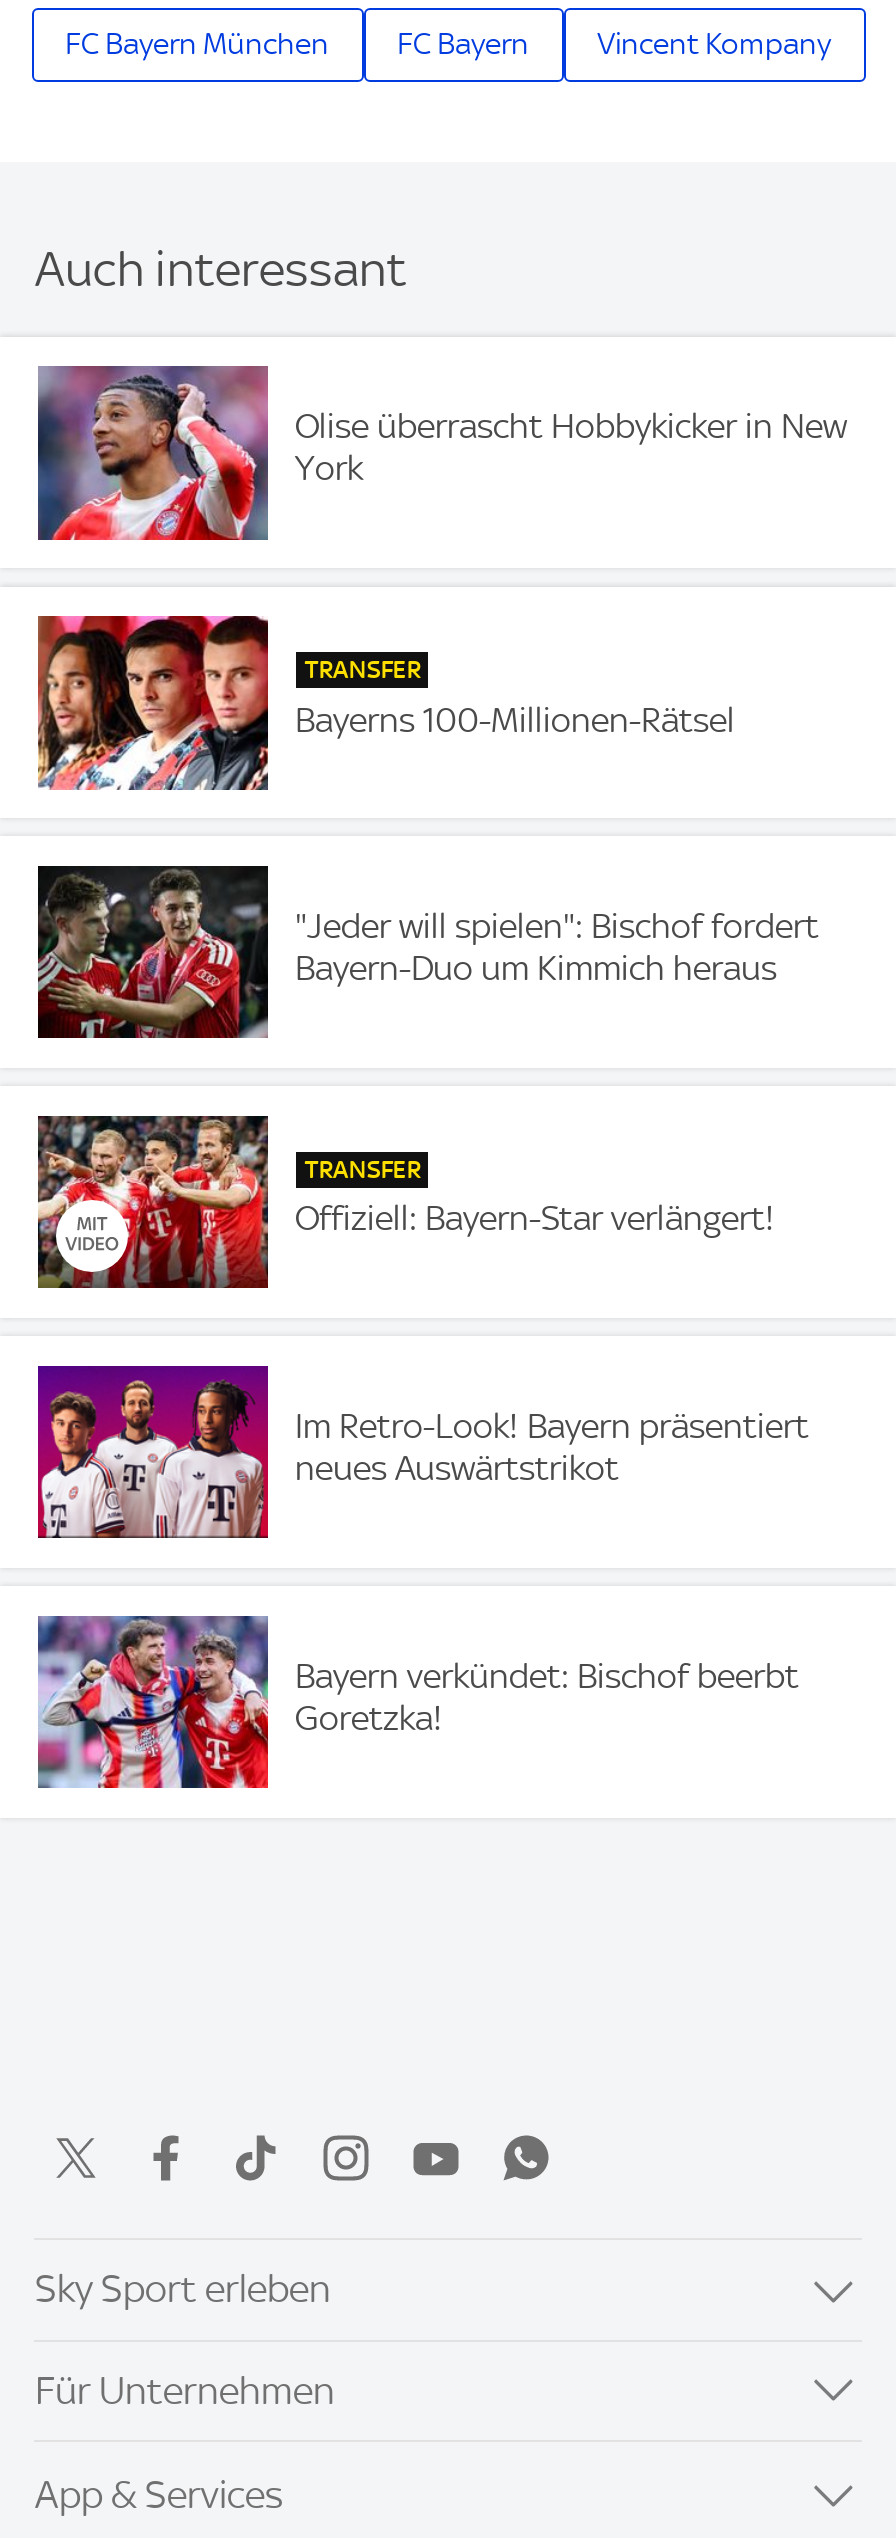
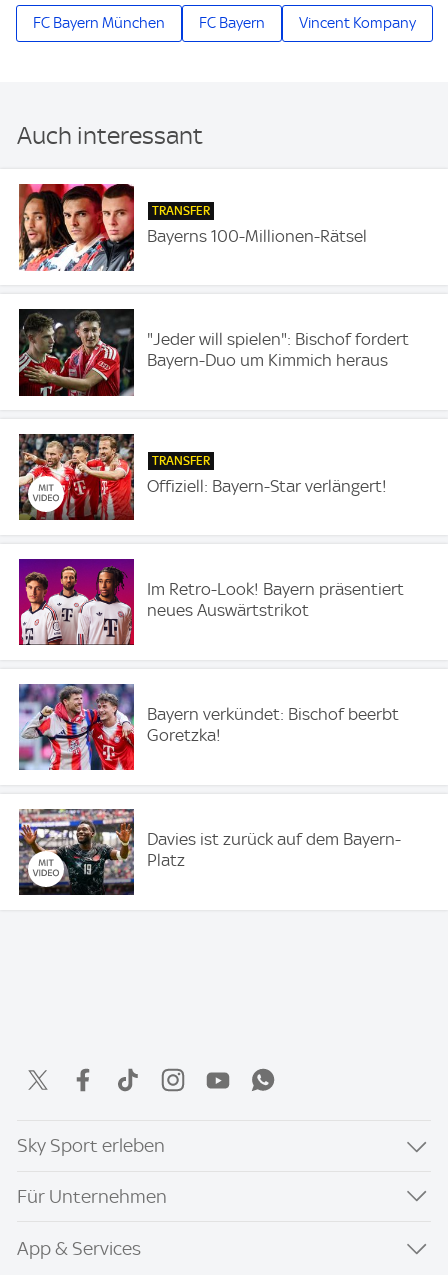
- [image]
- Olise überrascht Hobbykicker in New
- York

moved up: [image] | TRANSFER | Bayerns 100-Millionen-Rätsel | ... | Bayern verkündet: Bischof beerbt | Goretzka!

+ [image]
+ Davies ist zurück auf dem Bayern-
+ Platz
